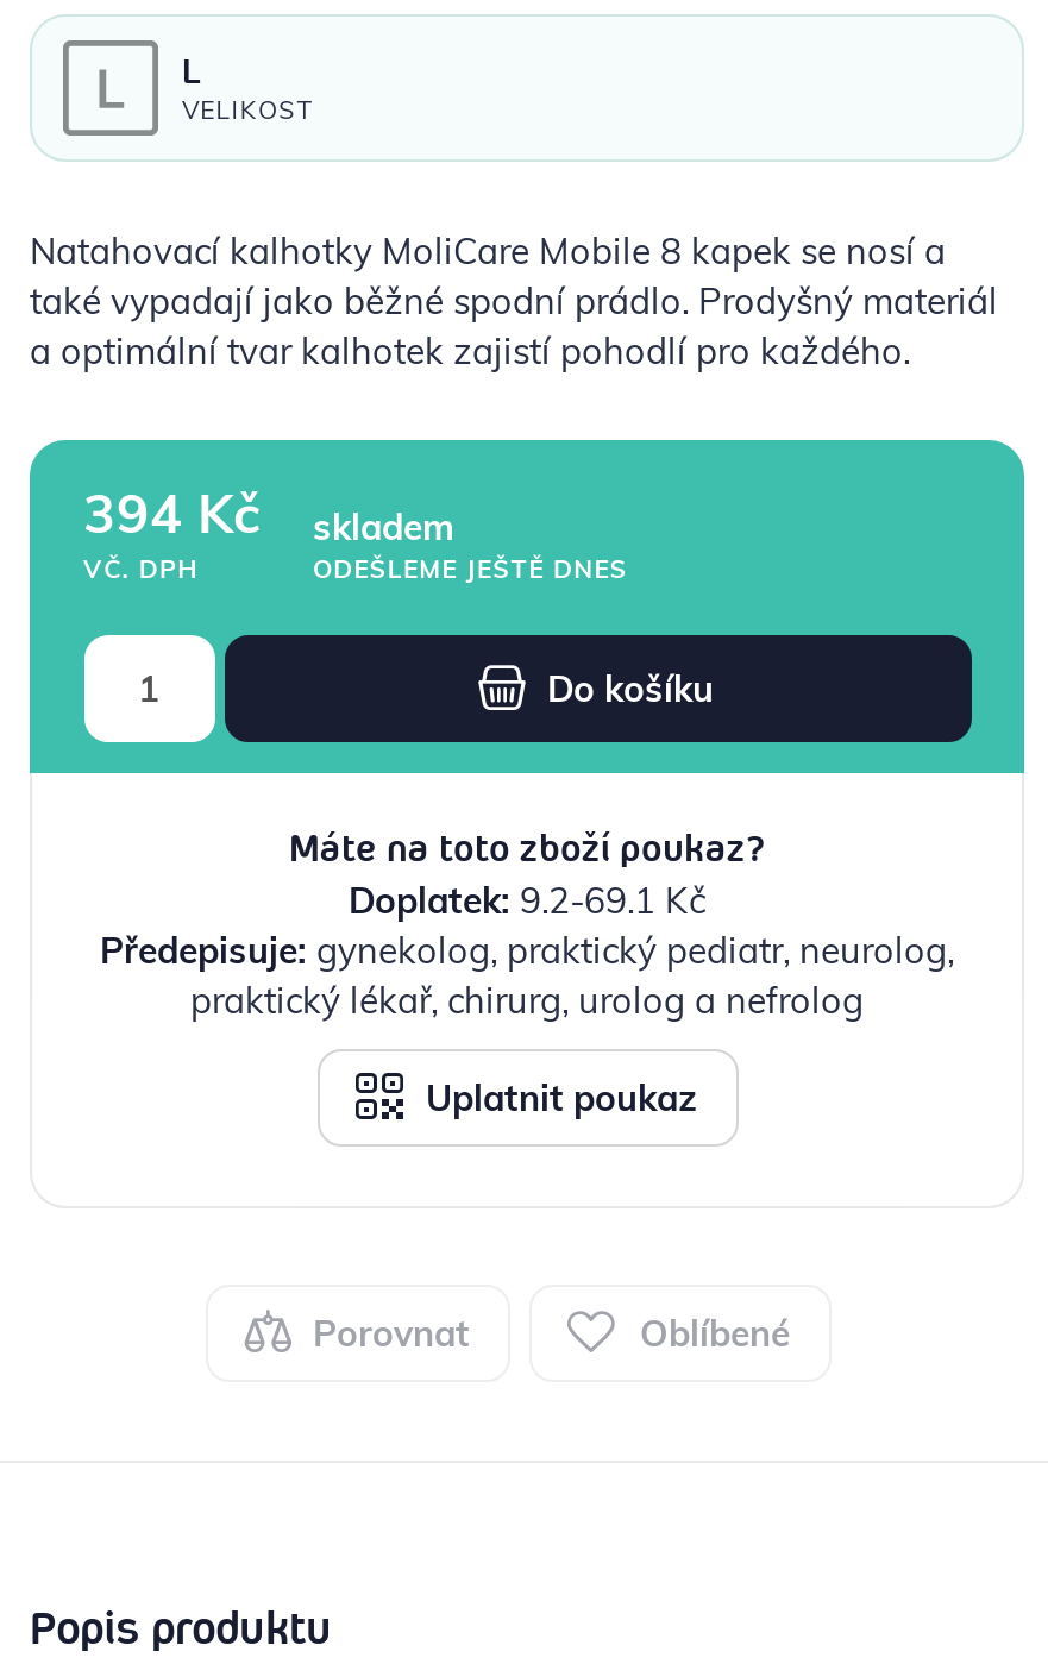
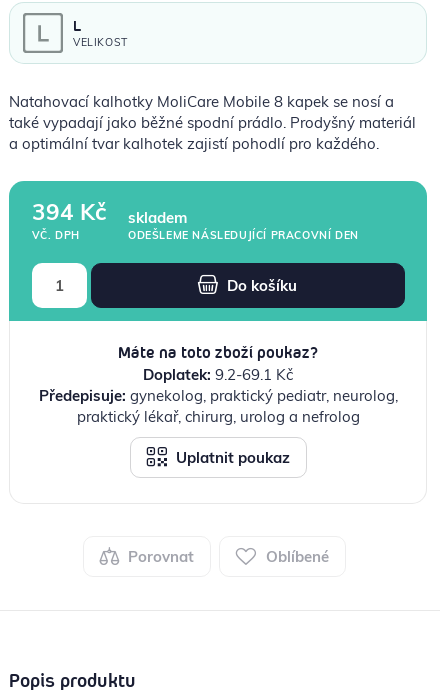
- ODEŠLEME JEŠTĚ DNES
+ ODEŠLEME NÁSLEDUJÍCÍ PRACOVNÍ DEN
